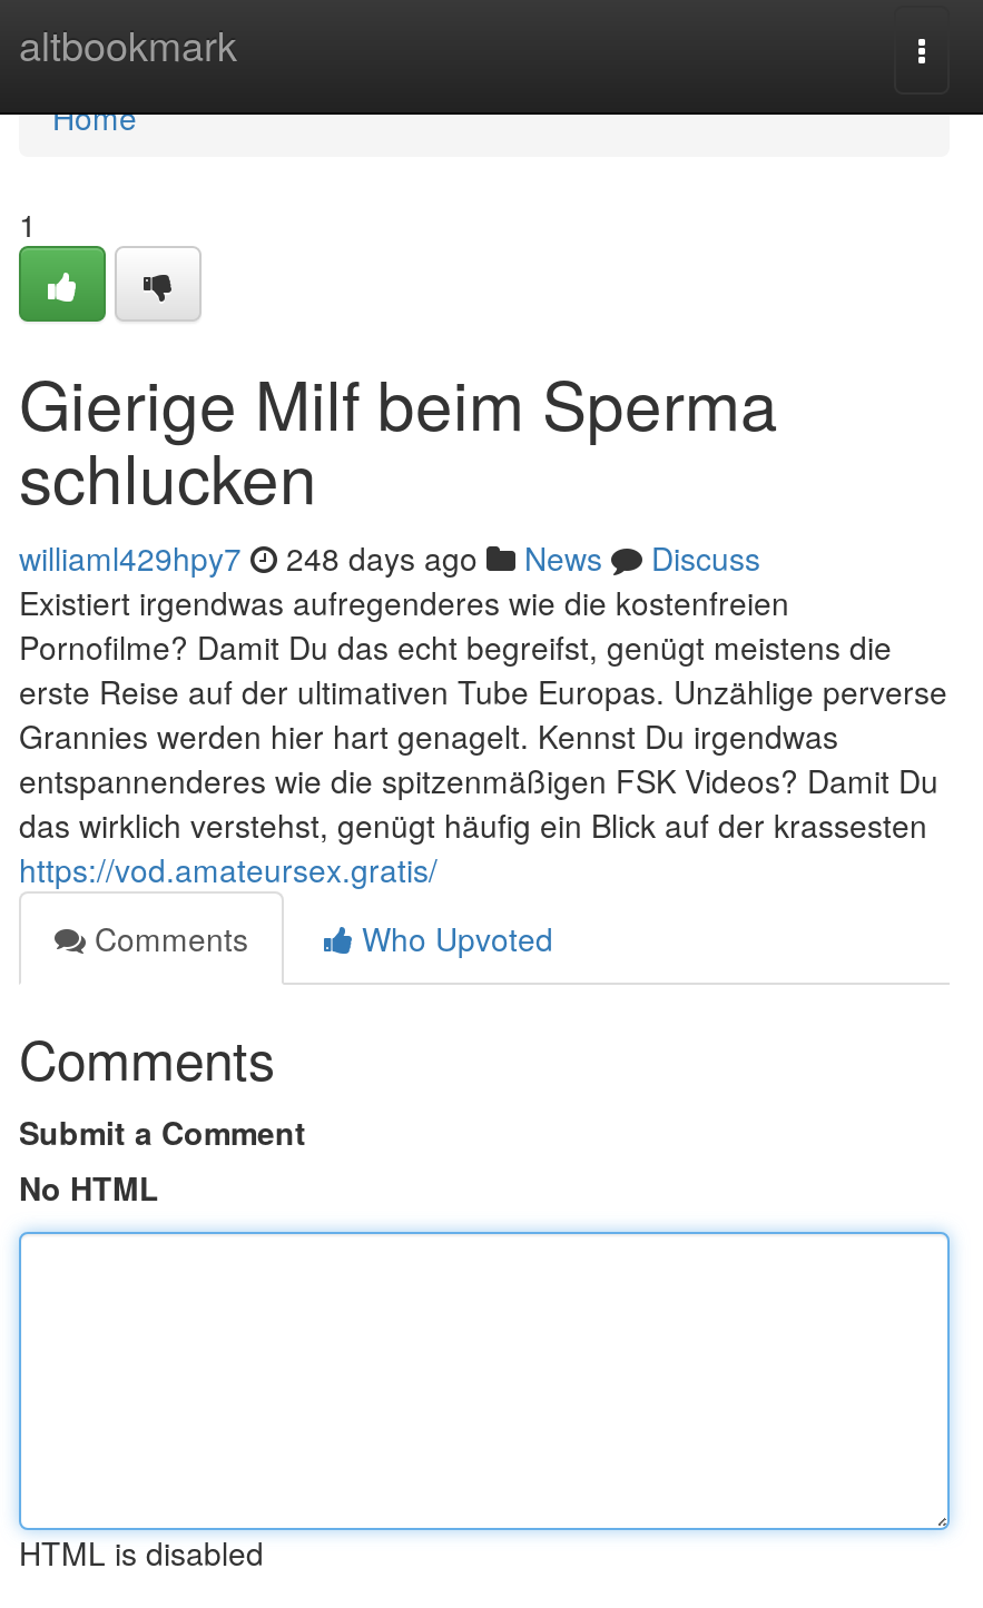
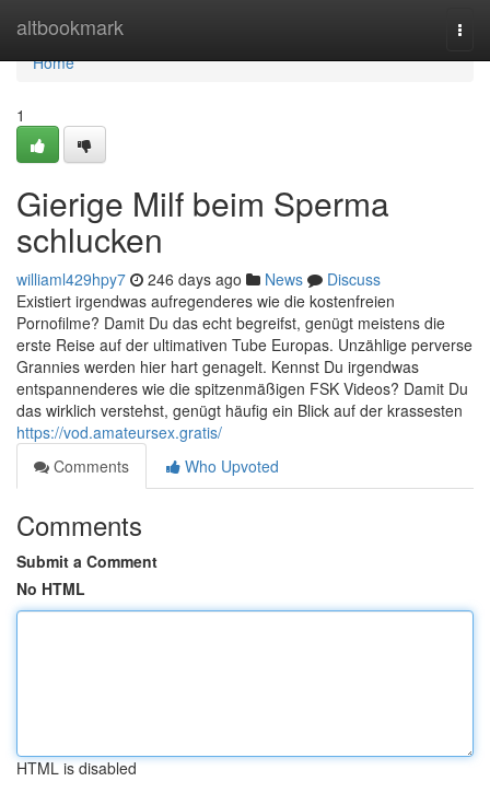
- williaml429hpy7 248 days ago News Discuss
+ williaml429hpy7 246 days ago News Discuss
